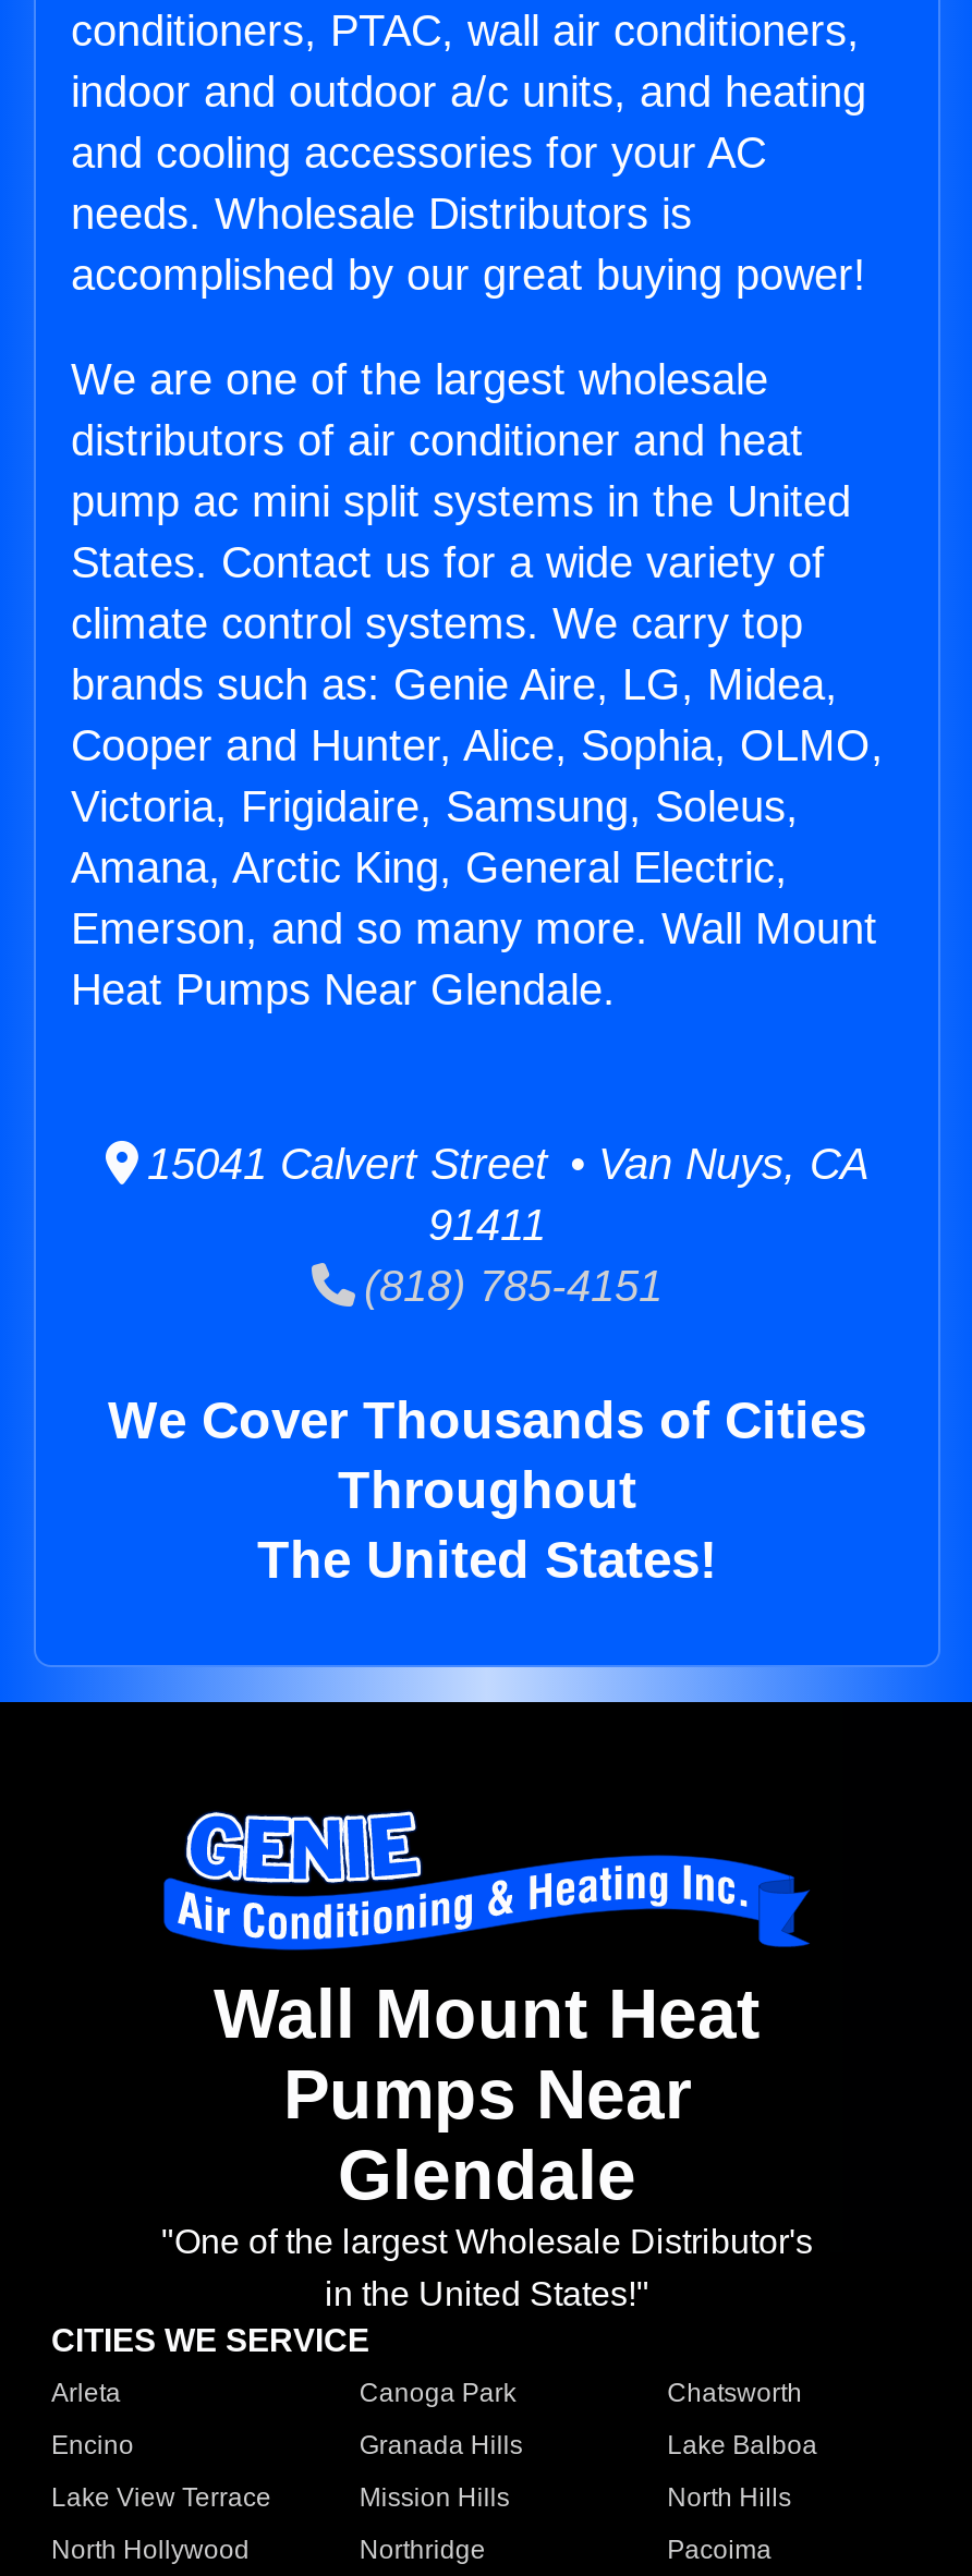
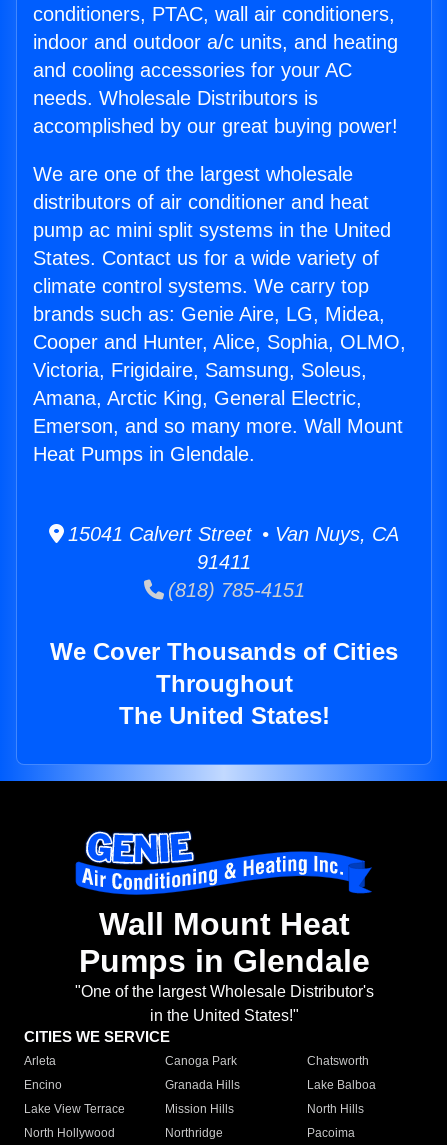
- Heat Pumps Near Glendale.
+ Heat Pumps in Glendale.

- Pumps Near
- Glendale
+ Pumps in Glendale
